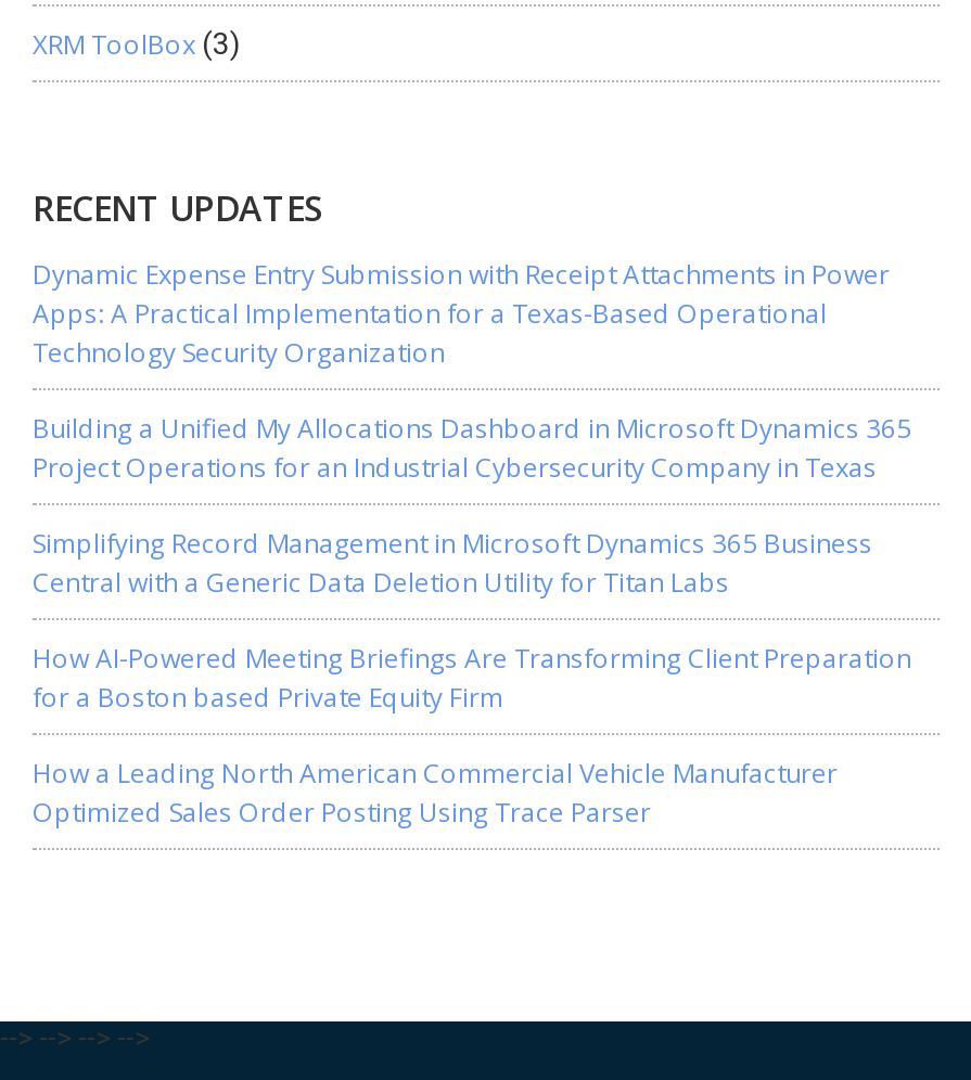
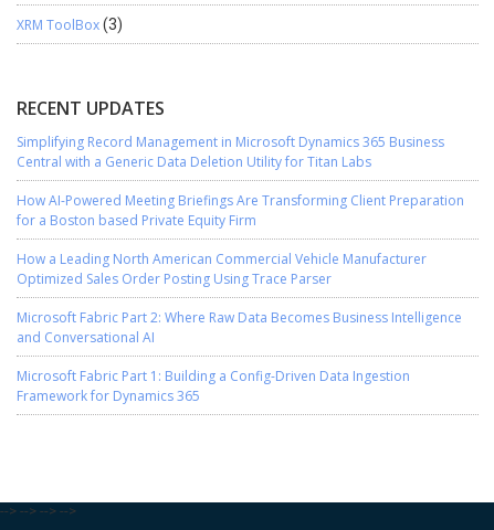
- Dynamic Expense Entry Submission with Receipt Attachments in Power
- Apps: A Practical Implementation for a Texas-Based Operational
- Technology Security Organization
- Building a Unified My Allocations Dashboard in Microsoft Dynamics 365
- Project Operations for an Industrial Cybersecurity Company in Texas

moved up: Simplifying Record Management in Microsoft Dynamics 365 Business | Central with a Generic Data Deletion Utility for Titan Labs | How AI-Powered Meeting Briefings Are Transforming Client Preparation | for a Boston based Private Equity Firm | How a Leading North American Commercial Vehicle Manufacturer | Optimized Sales Order Posting Using Trace Parser

+ Microsoft Fabric Part 2: Where Raw Data Becomes Business Intelligence
+ and Conversational AI
+ Microsoft Fabric Part 1: Building a Config-Driven Data Ingestion
+ Framework for Dynamics 365
